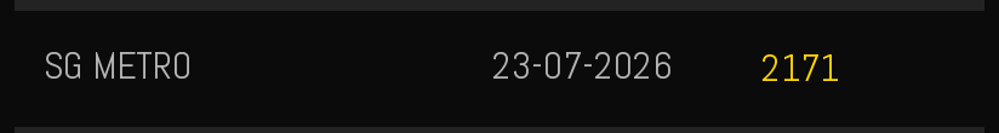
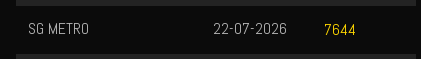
- 23-07-2026
+ 22-07-2026

- 2171
+ 7644
